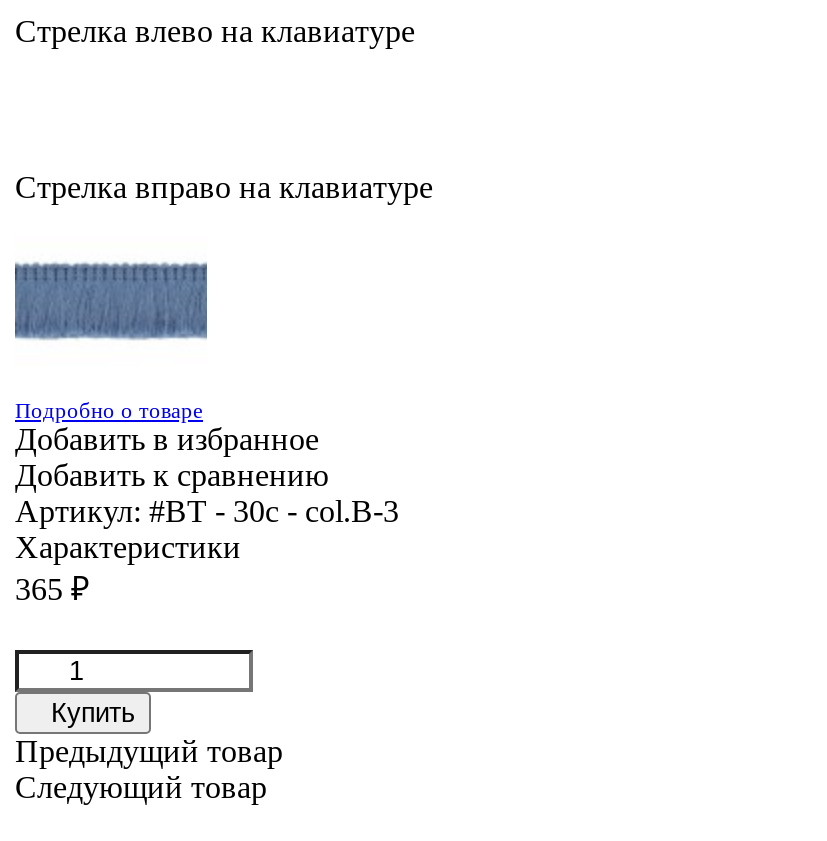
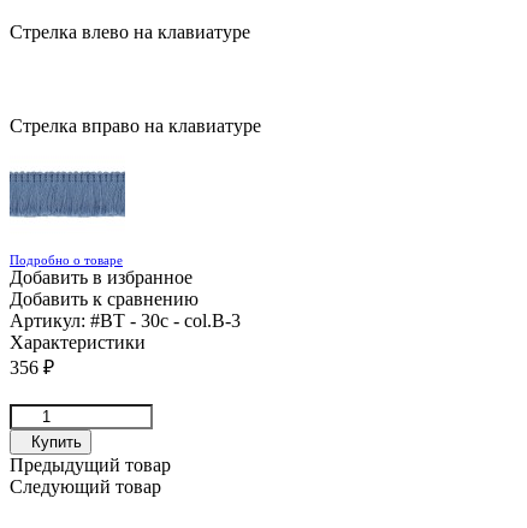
- 365 ₽
+ 356 ₽
